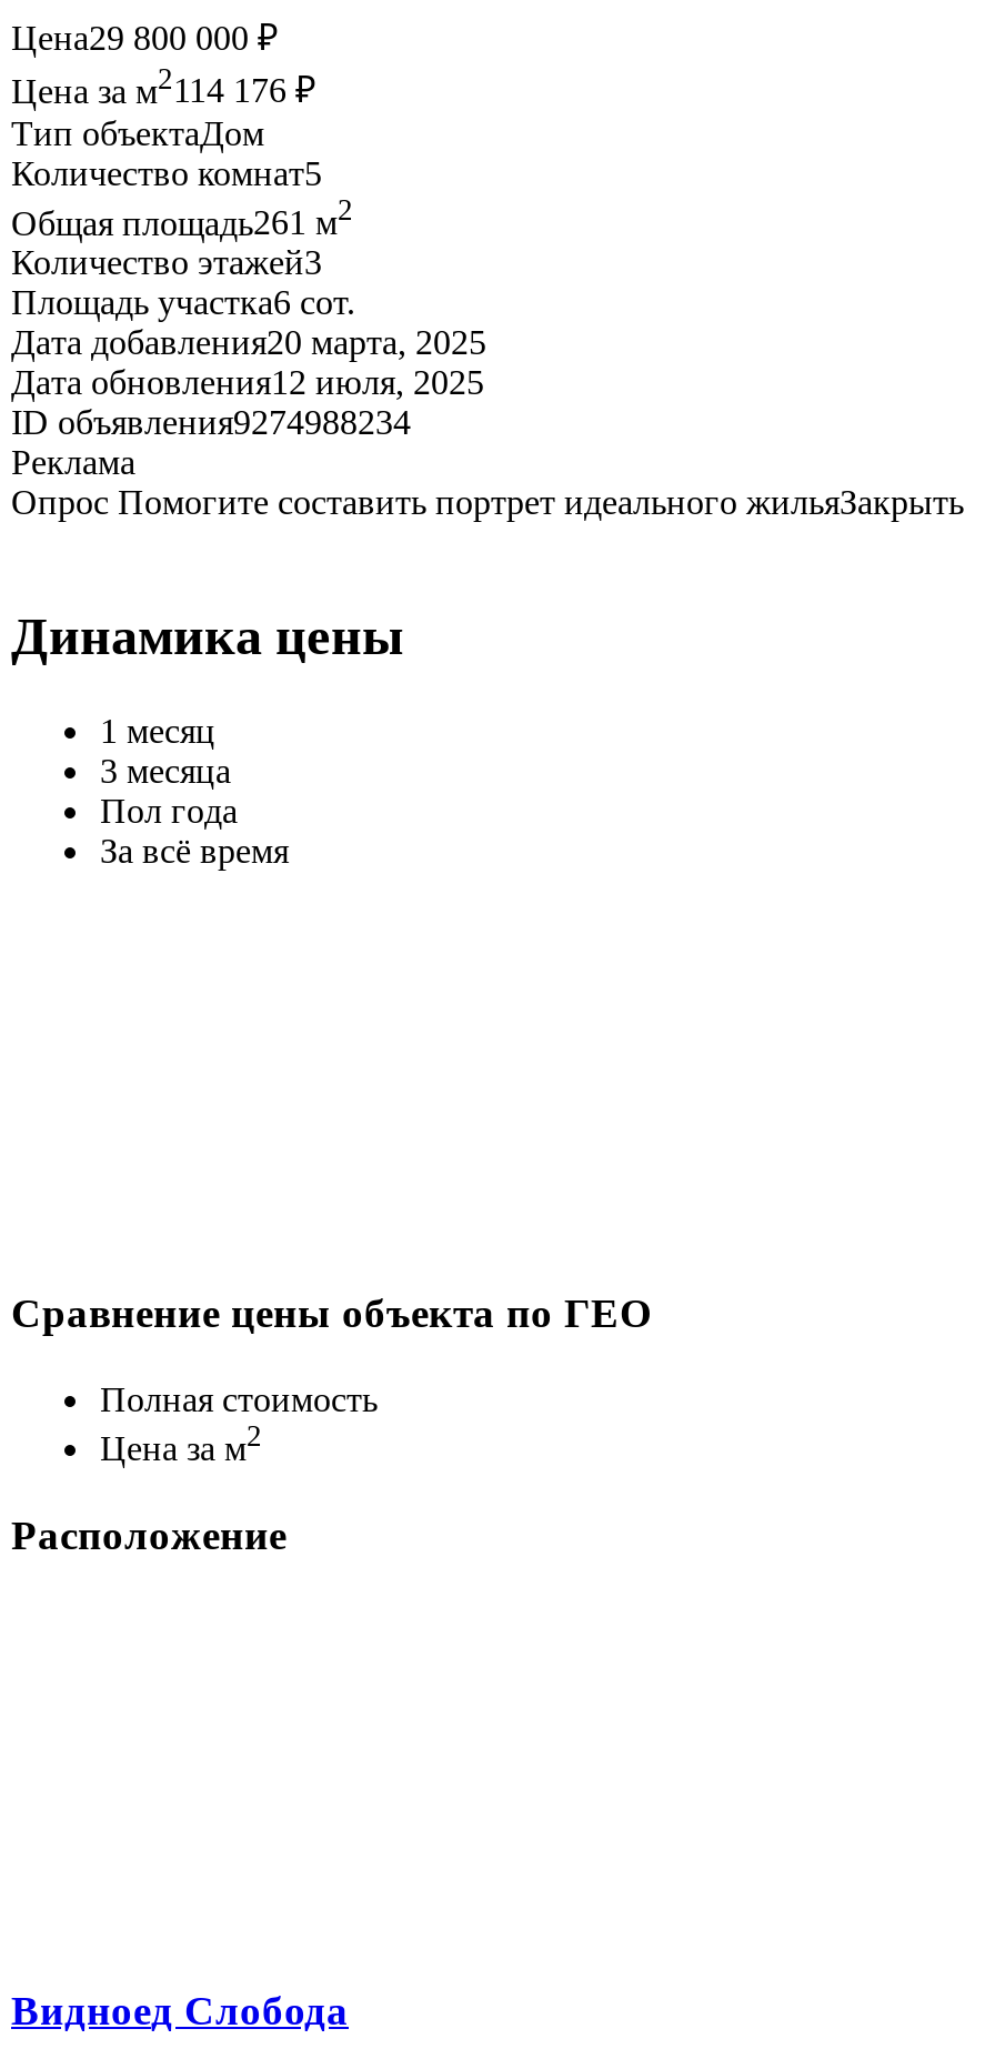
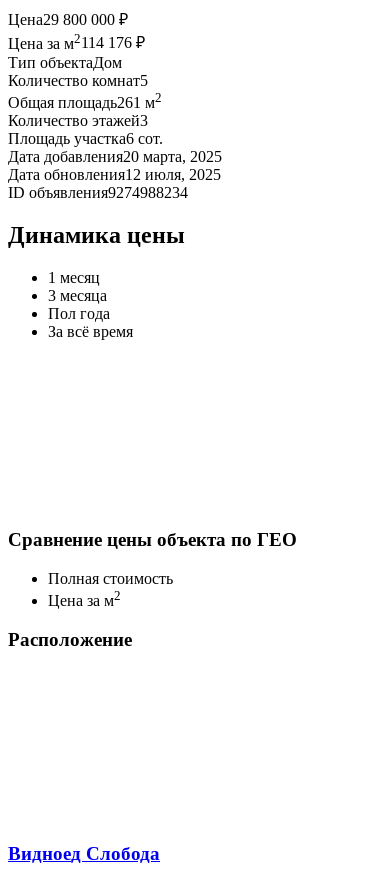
- Реклама
- Опрос Помогите составить портрет идеального жильяЗакрыть
